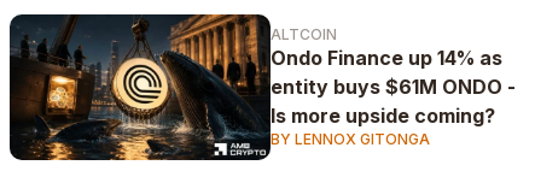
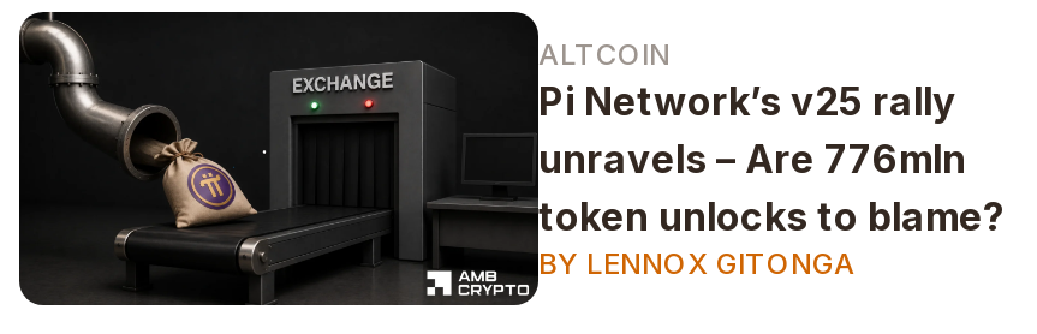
- [image]
- Ondo Finance up 14% as
- entity buys $61M ONDO -
- Is more upside coming?
+ [image]
+ Pi Network’s v25 rally
+ unravels – Are 776mln
+ token unlocks to blame?
